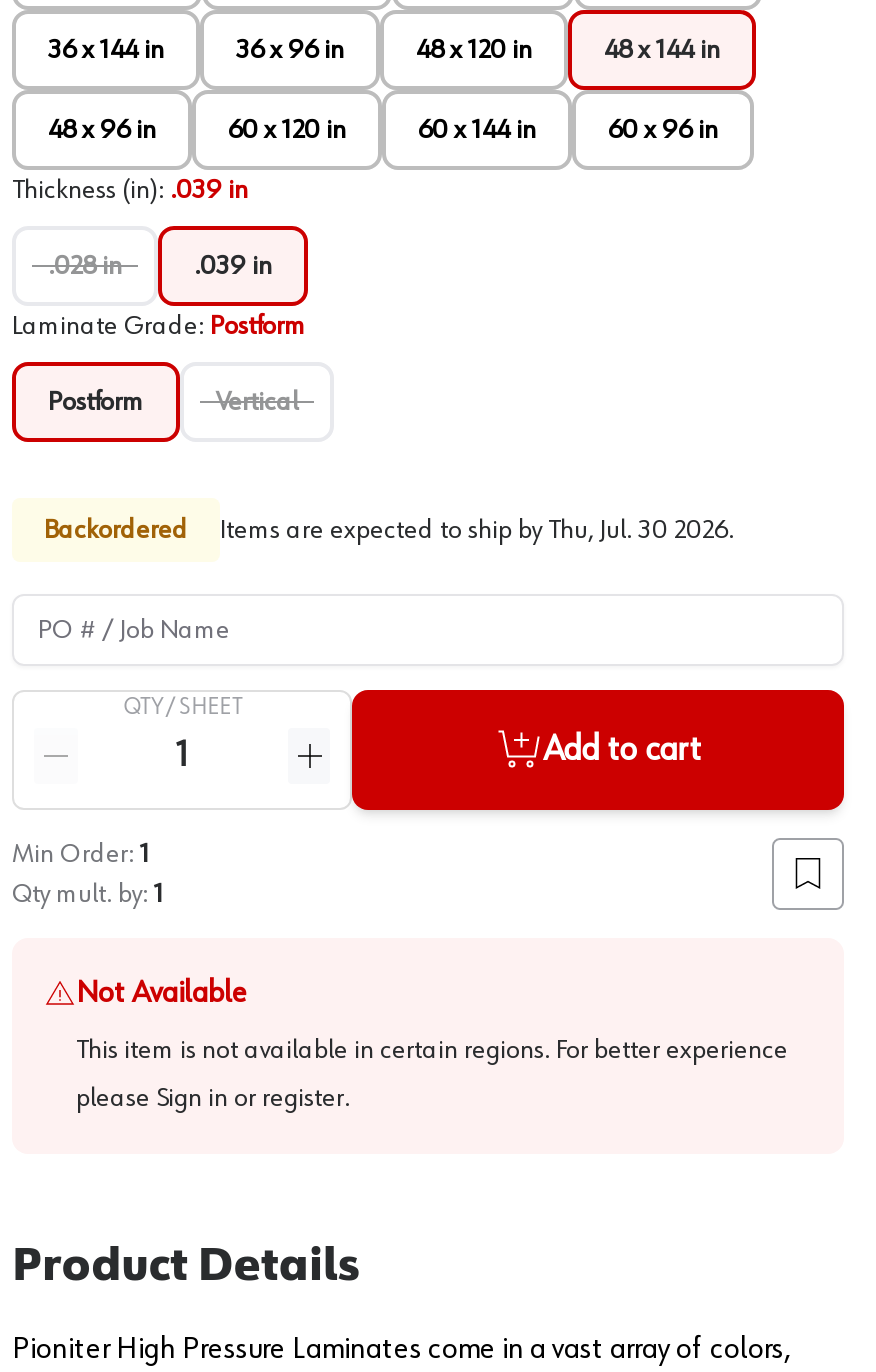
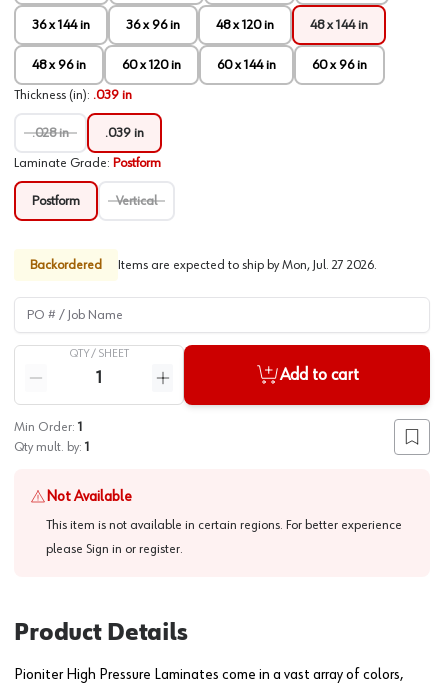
- Items are expected to ship by Thu, Jul. 30 2026.
+ Items are expected to ship by Mon, Jul. 27 2026.
